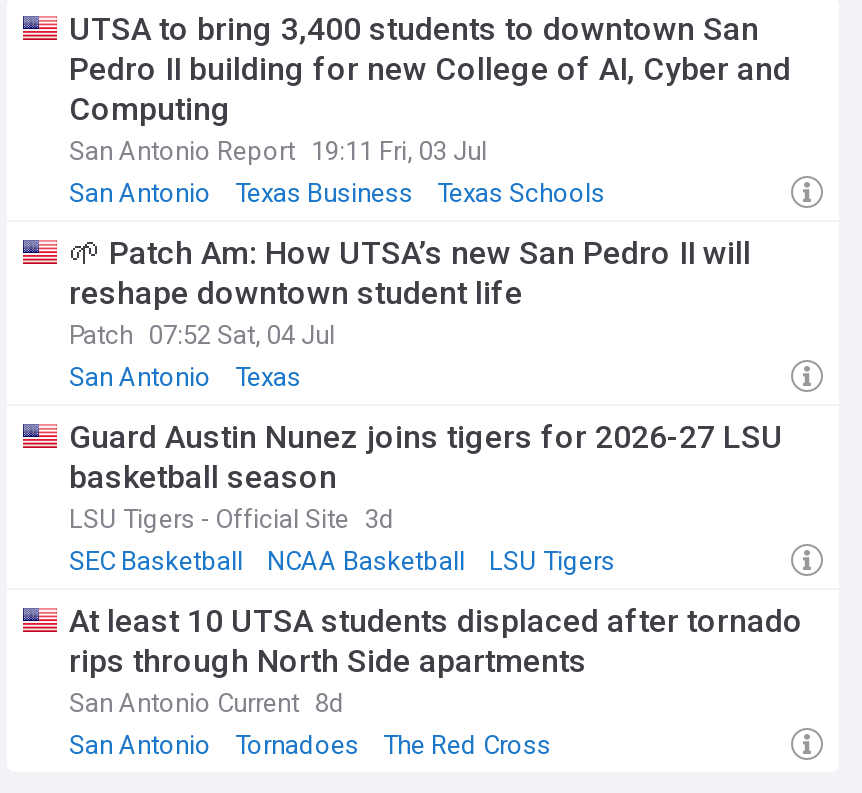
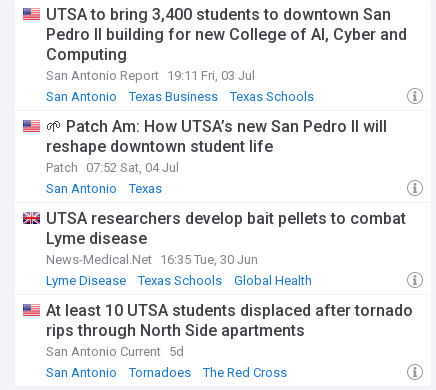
- Guard Austin Nunez joins tigers for 2026-27 LSU
- basketball season
- LSU Tigers - Official Site 3d
- SEC Basketball
- NCAA Basketball
- LSU Tigers
+ UTSA researchers develop bait pellets to combat
+ Lyme disease
+ News-Medical.Net 16:35 Tue, 30 Jun
+ Lyme Disease
+ Texas Schools
+ Global Health

- San Antonio Current 8d
+ San Antonio Current 5d
